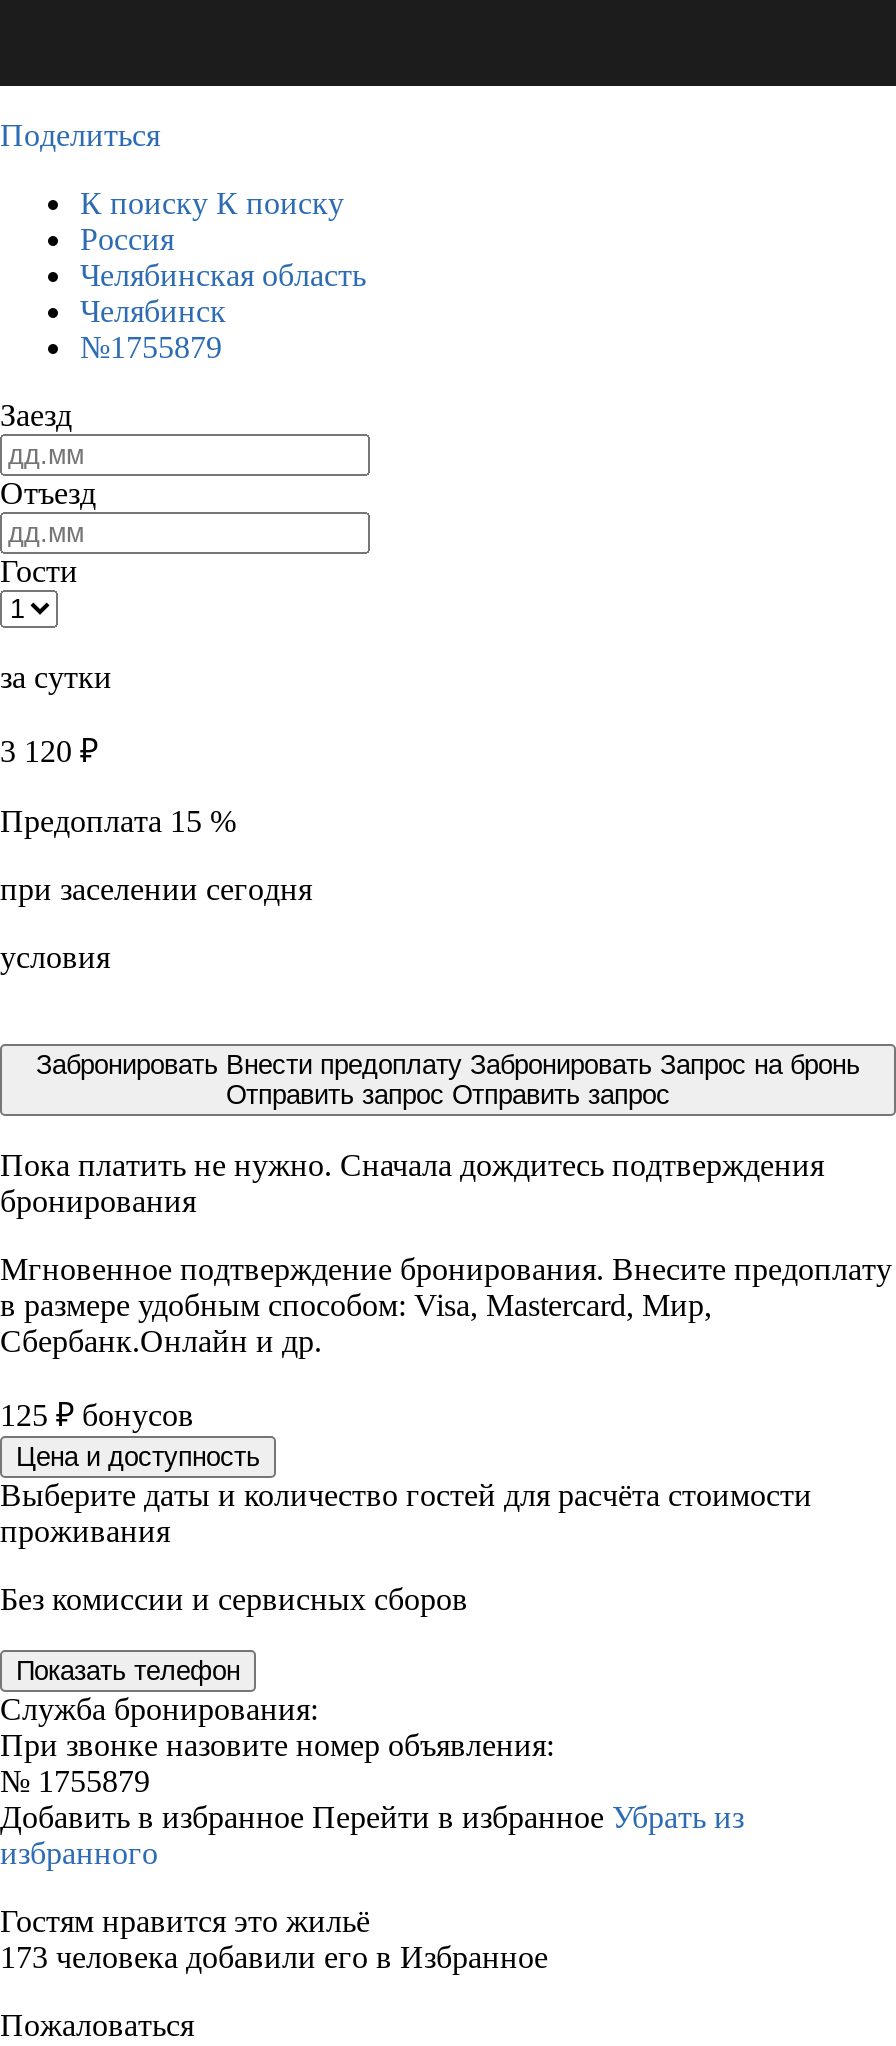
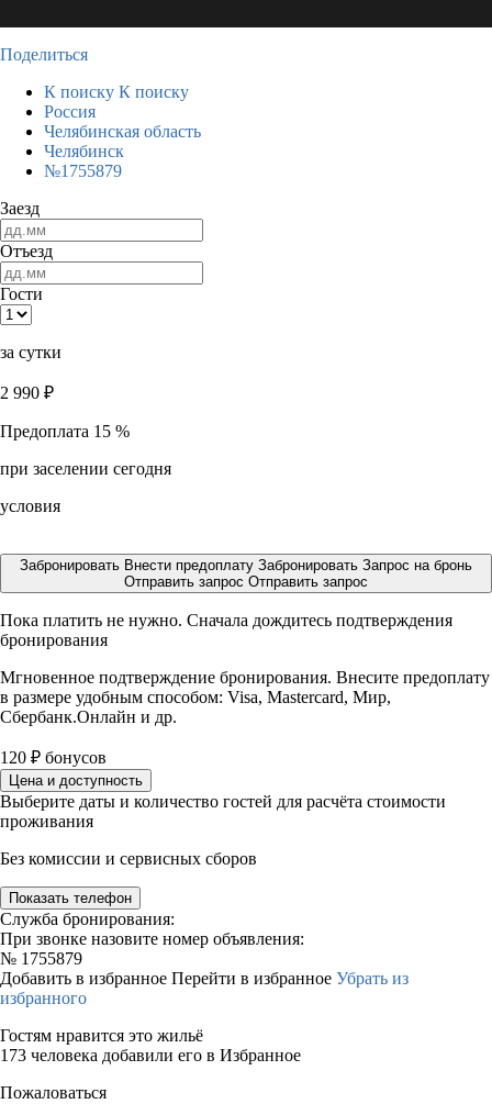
- 3 120 ₽
+ 2 990 ₽

- 125 ₽ бонусов
+ 120 ₽ бонусов
